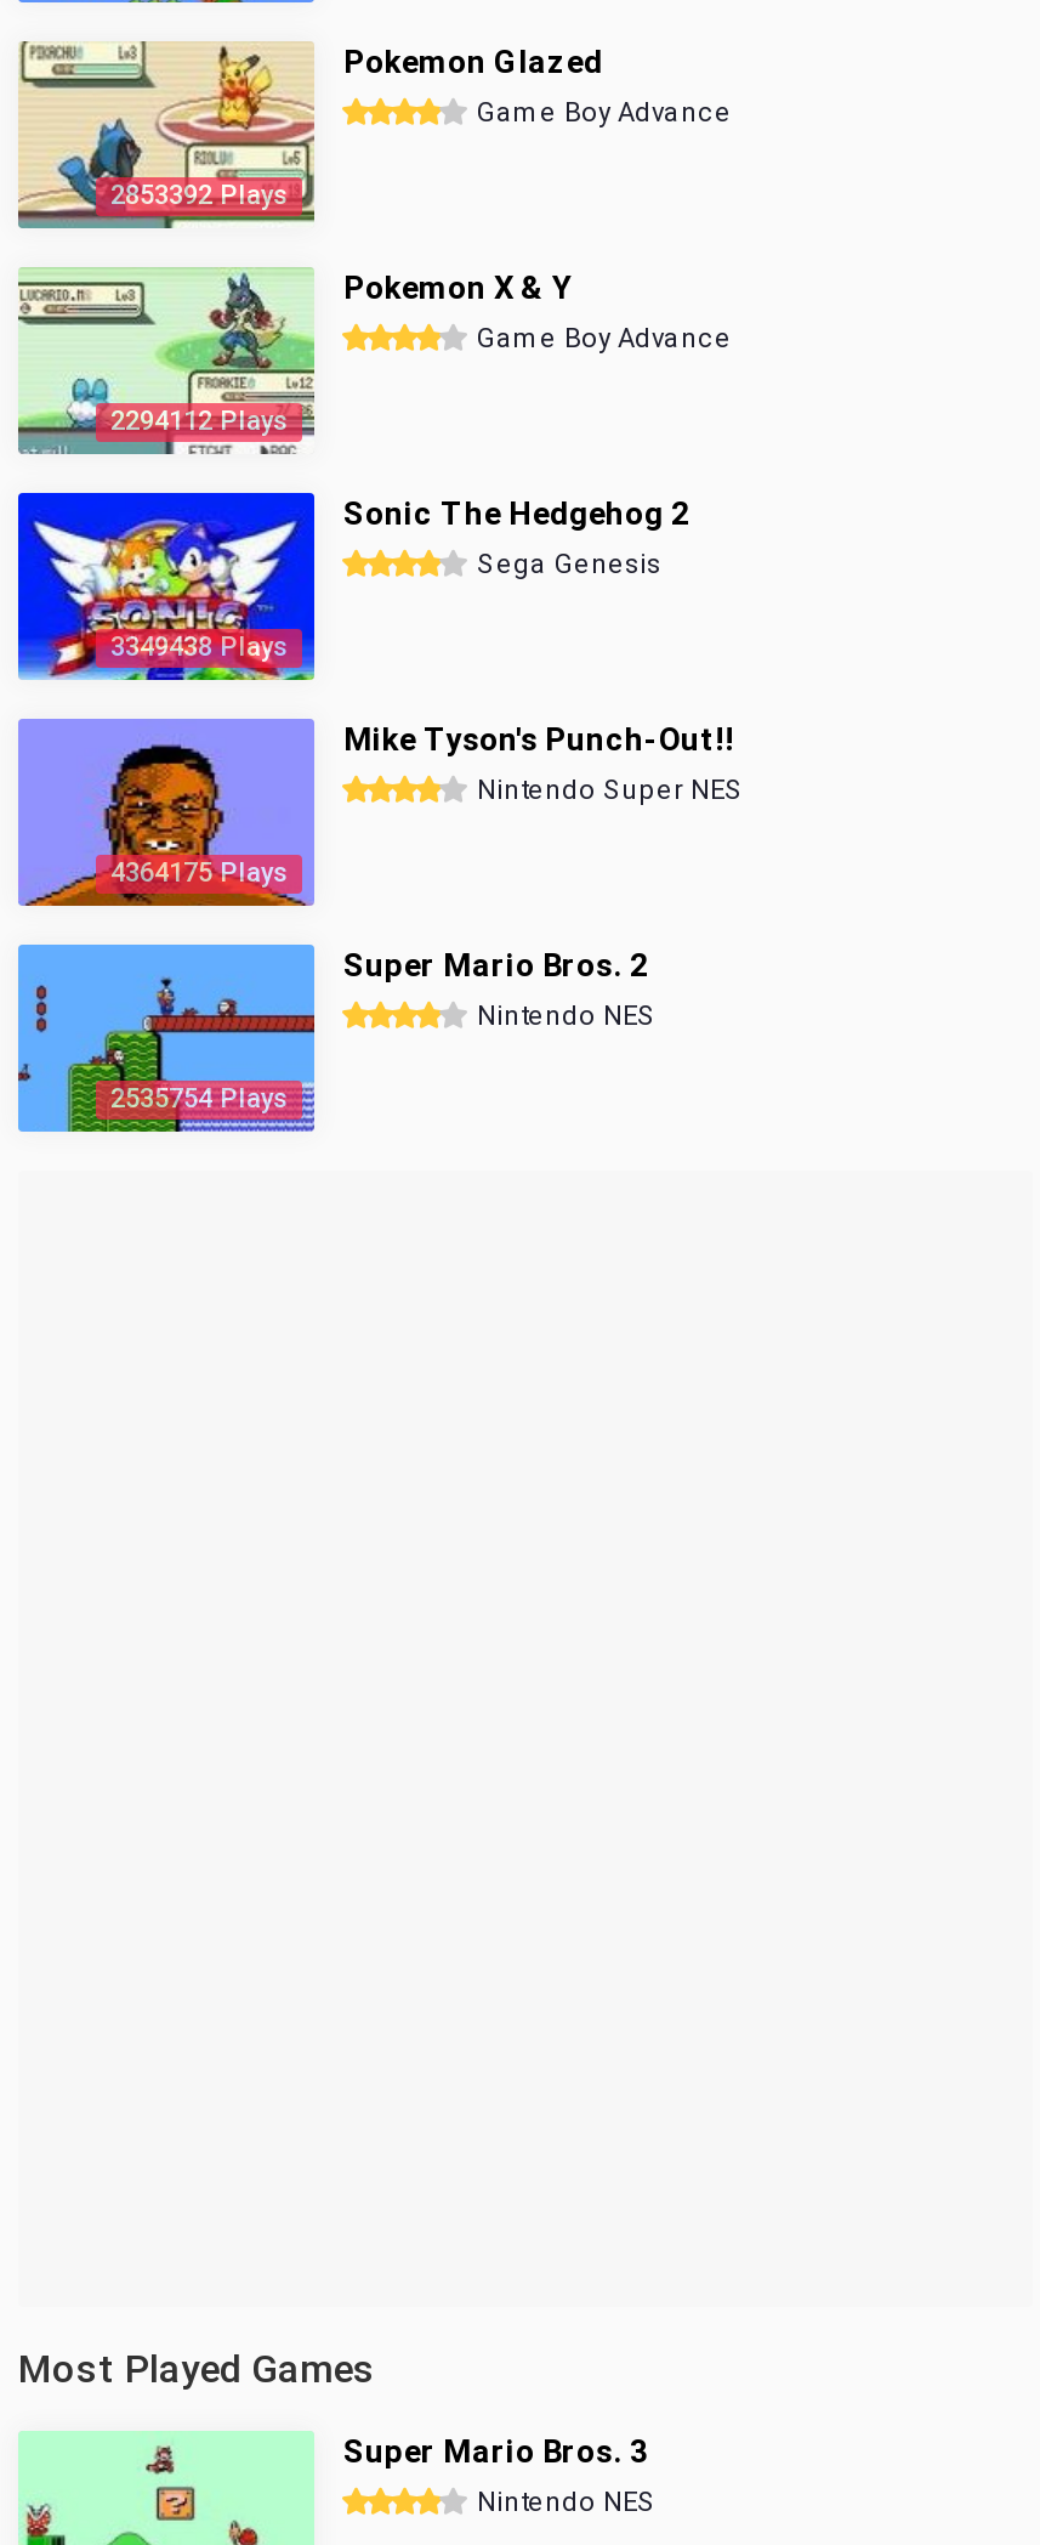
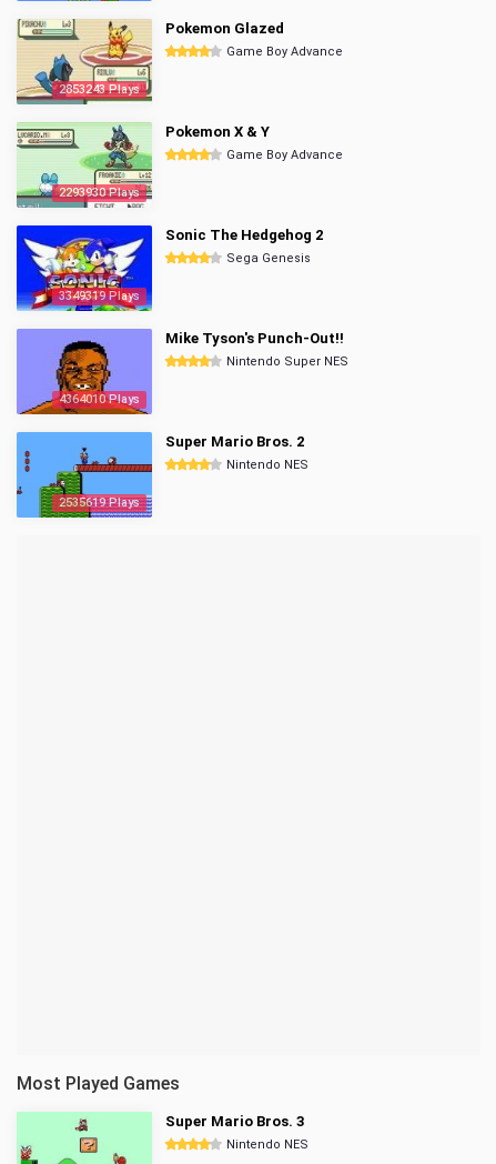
- 2853392 Plays
+ 2853243 Plays

- 2294112 Plays
+ 2293930 Plays

- 3349438 Plays
+ 3349319 Plays

- 4364175 Plays
+ 4364010 Plays

- 2535754 Plays
+ 2535619 Plays
